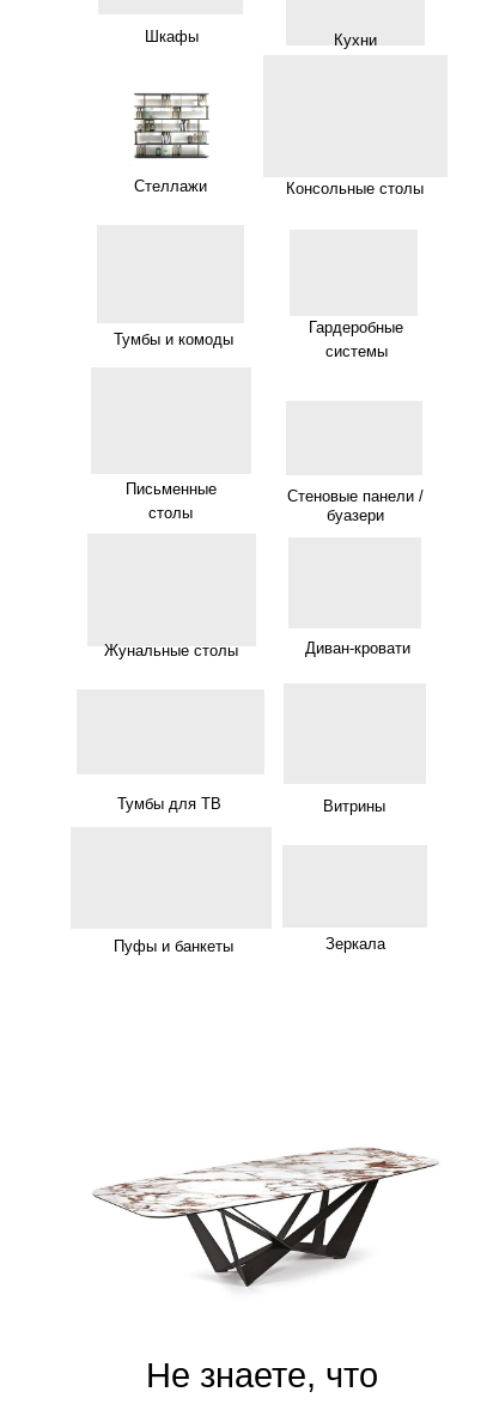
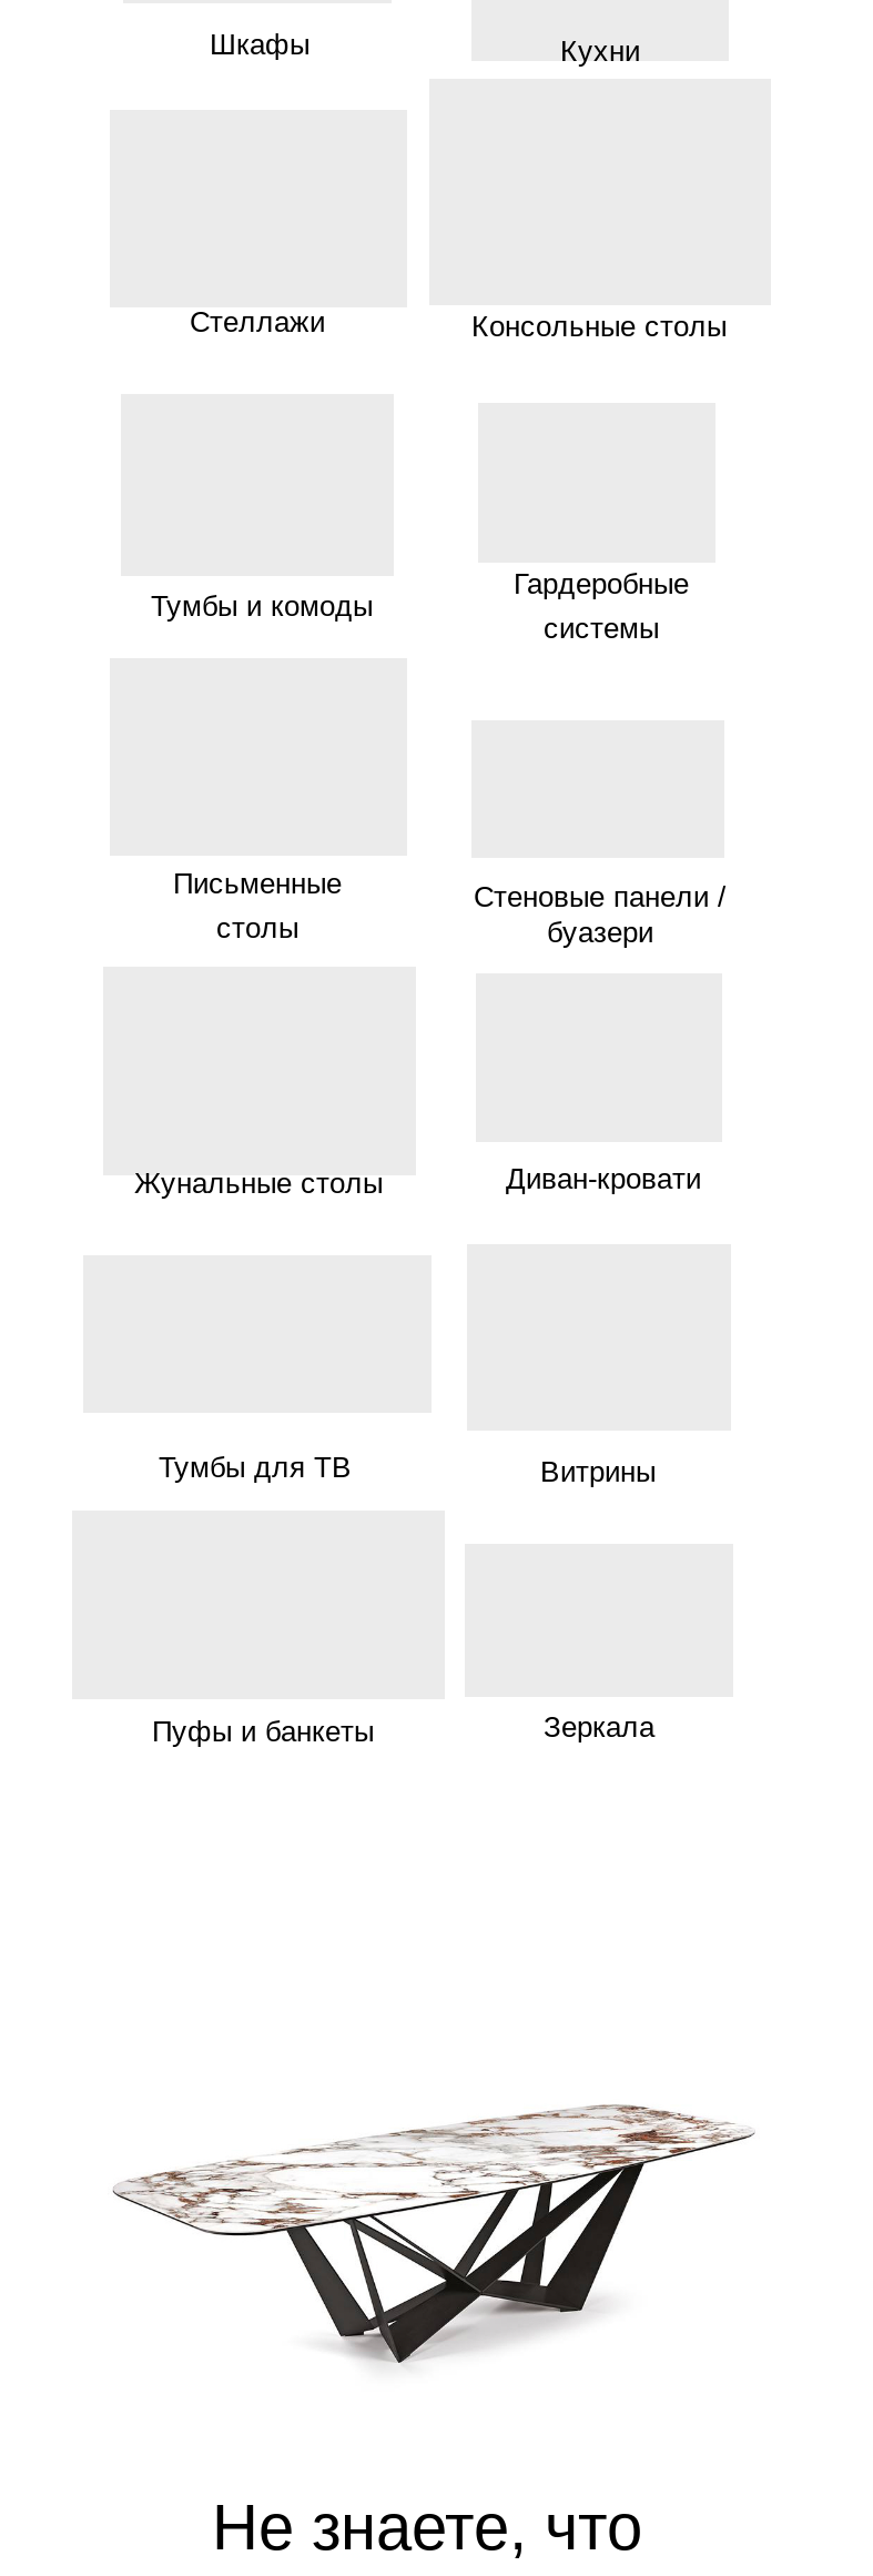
- [image]
